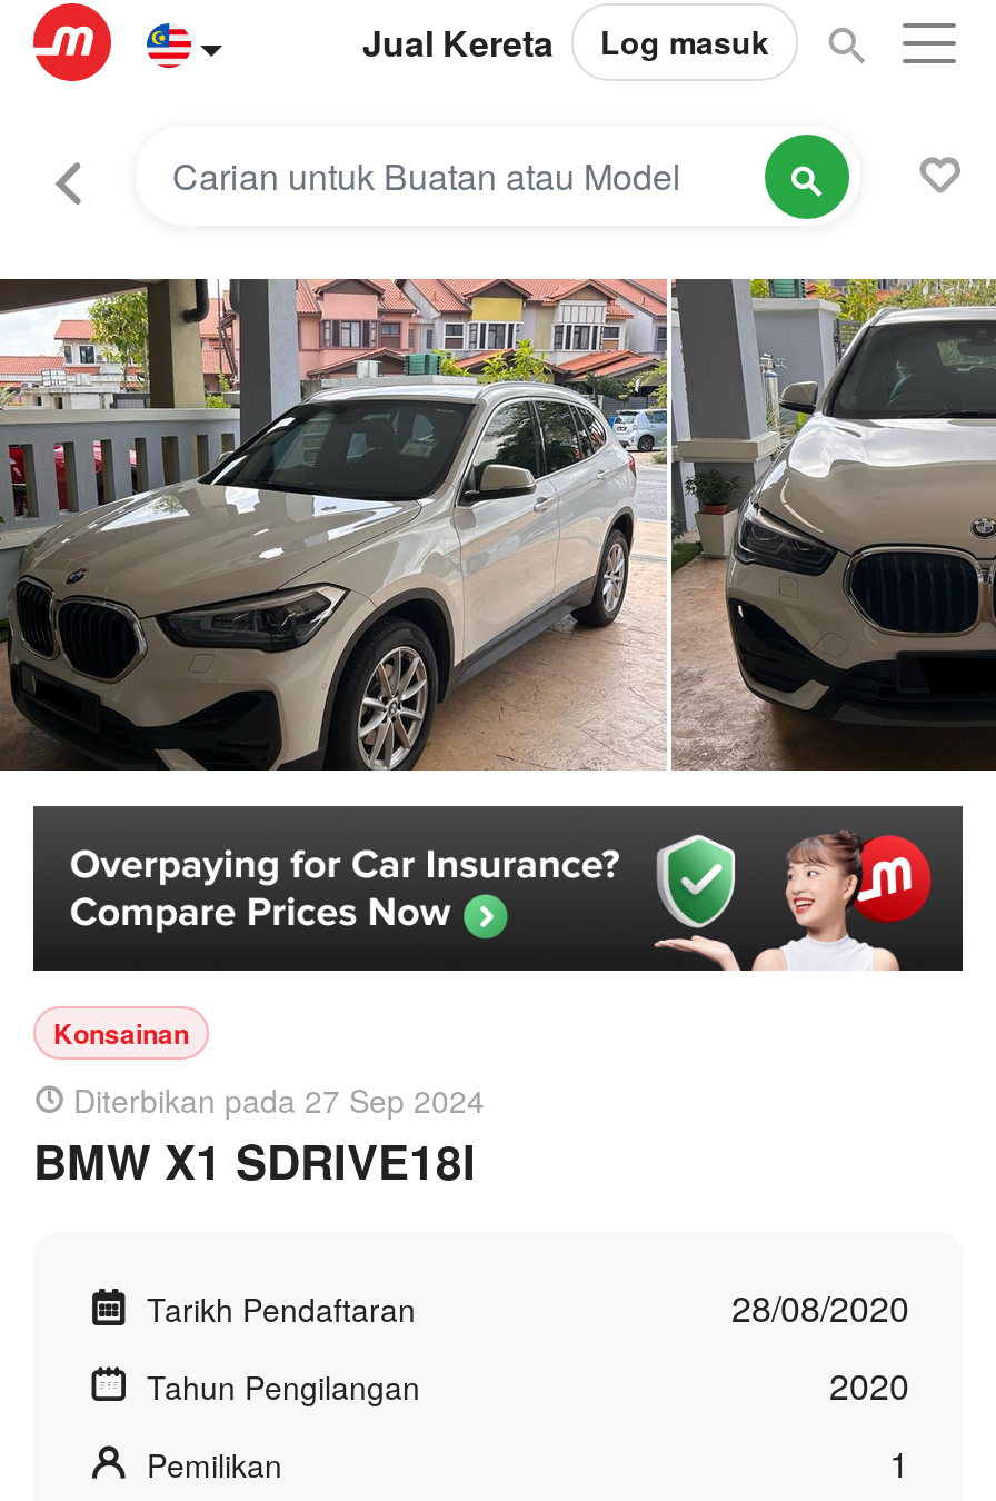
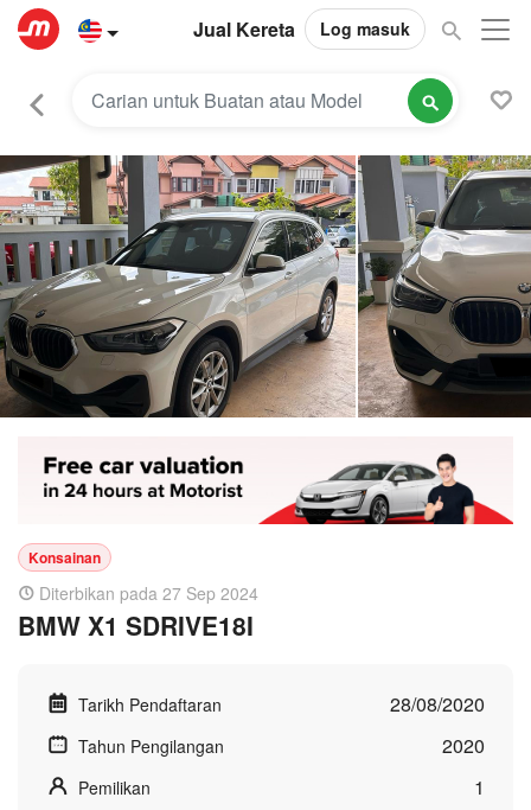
- [image]
+ [image]
